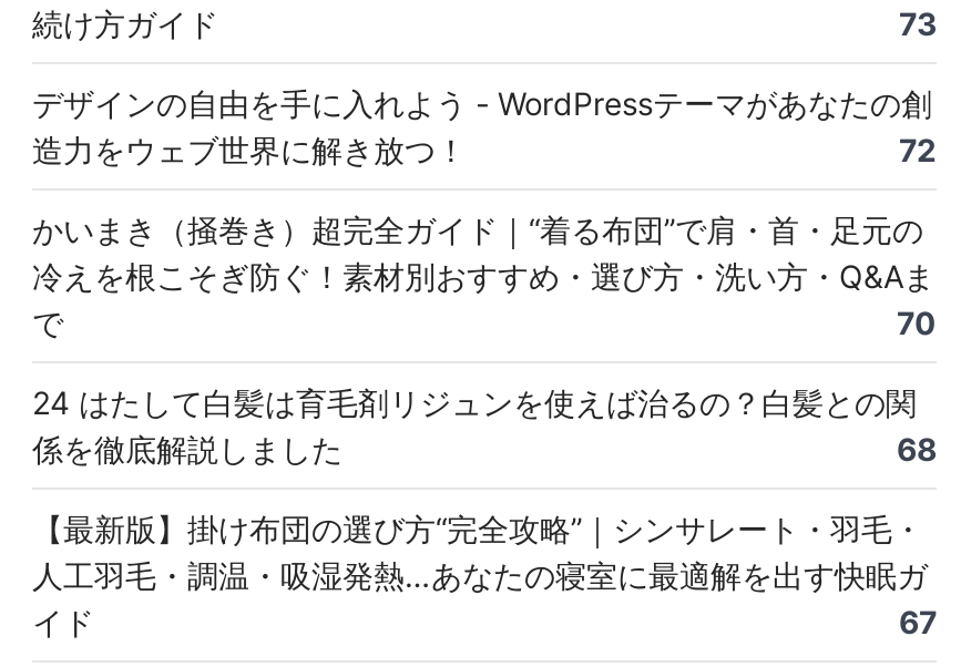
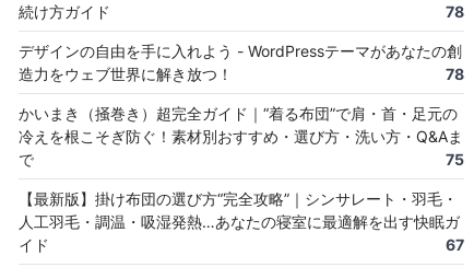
- 73
+ 78

- 72
+ 78

- 70
- 24 はたして白髪は育毛剤リジュンを使えば治るの？白髪との関
- 係を徹底解説しました
- 68
+ 75
